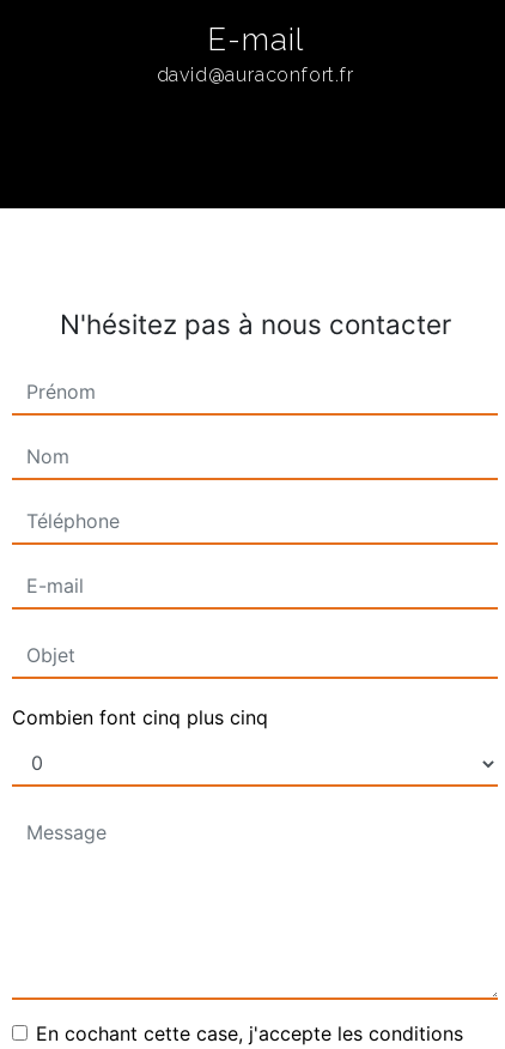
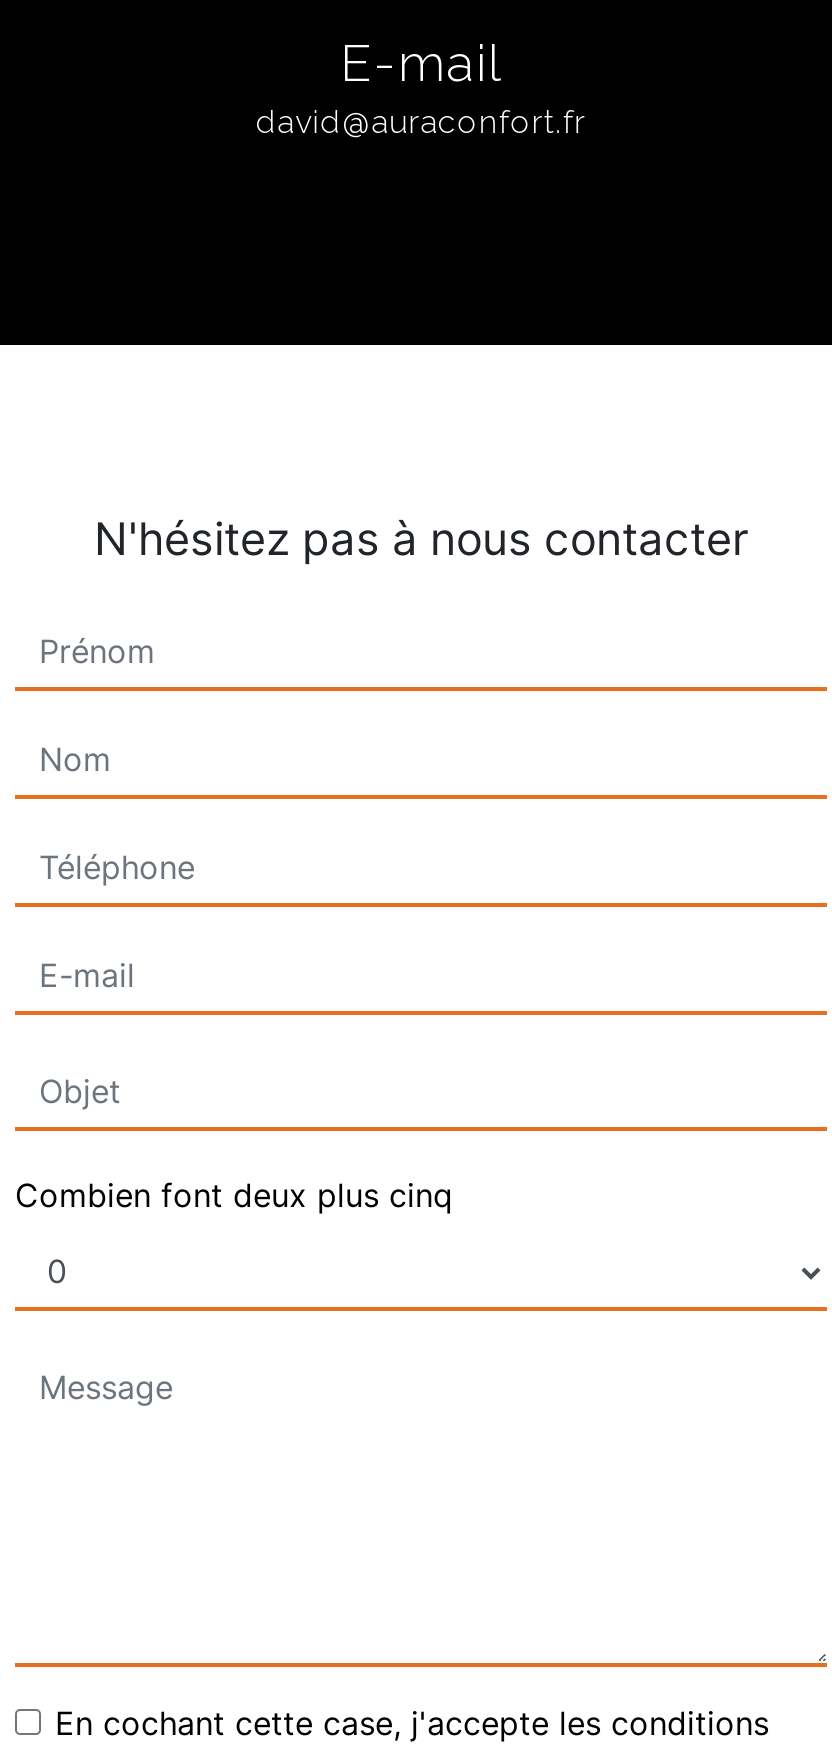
- Combien font cinq plus cinq
+ Combien font deux plus cinq
